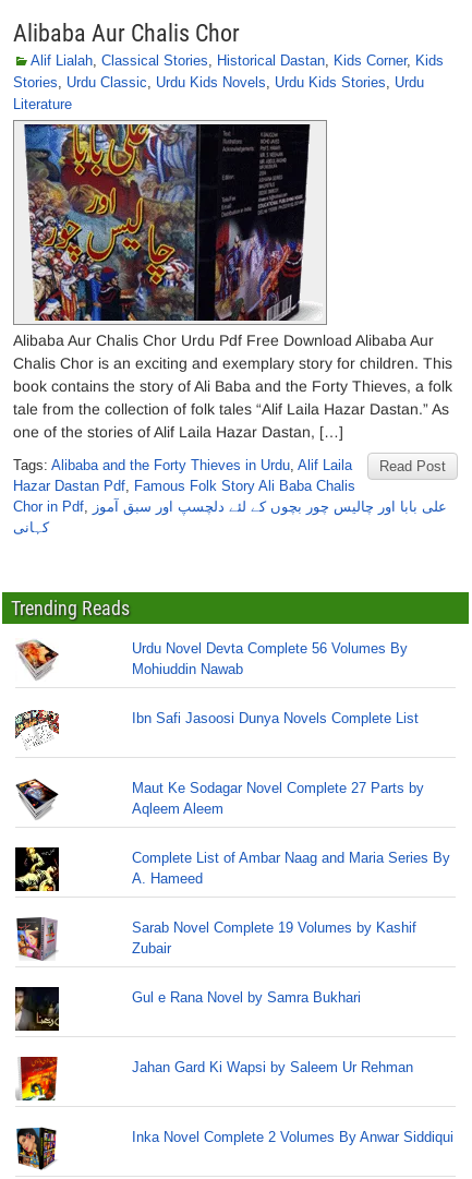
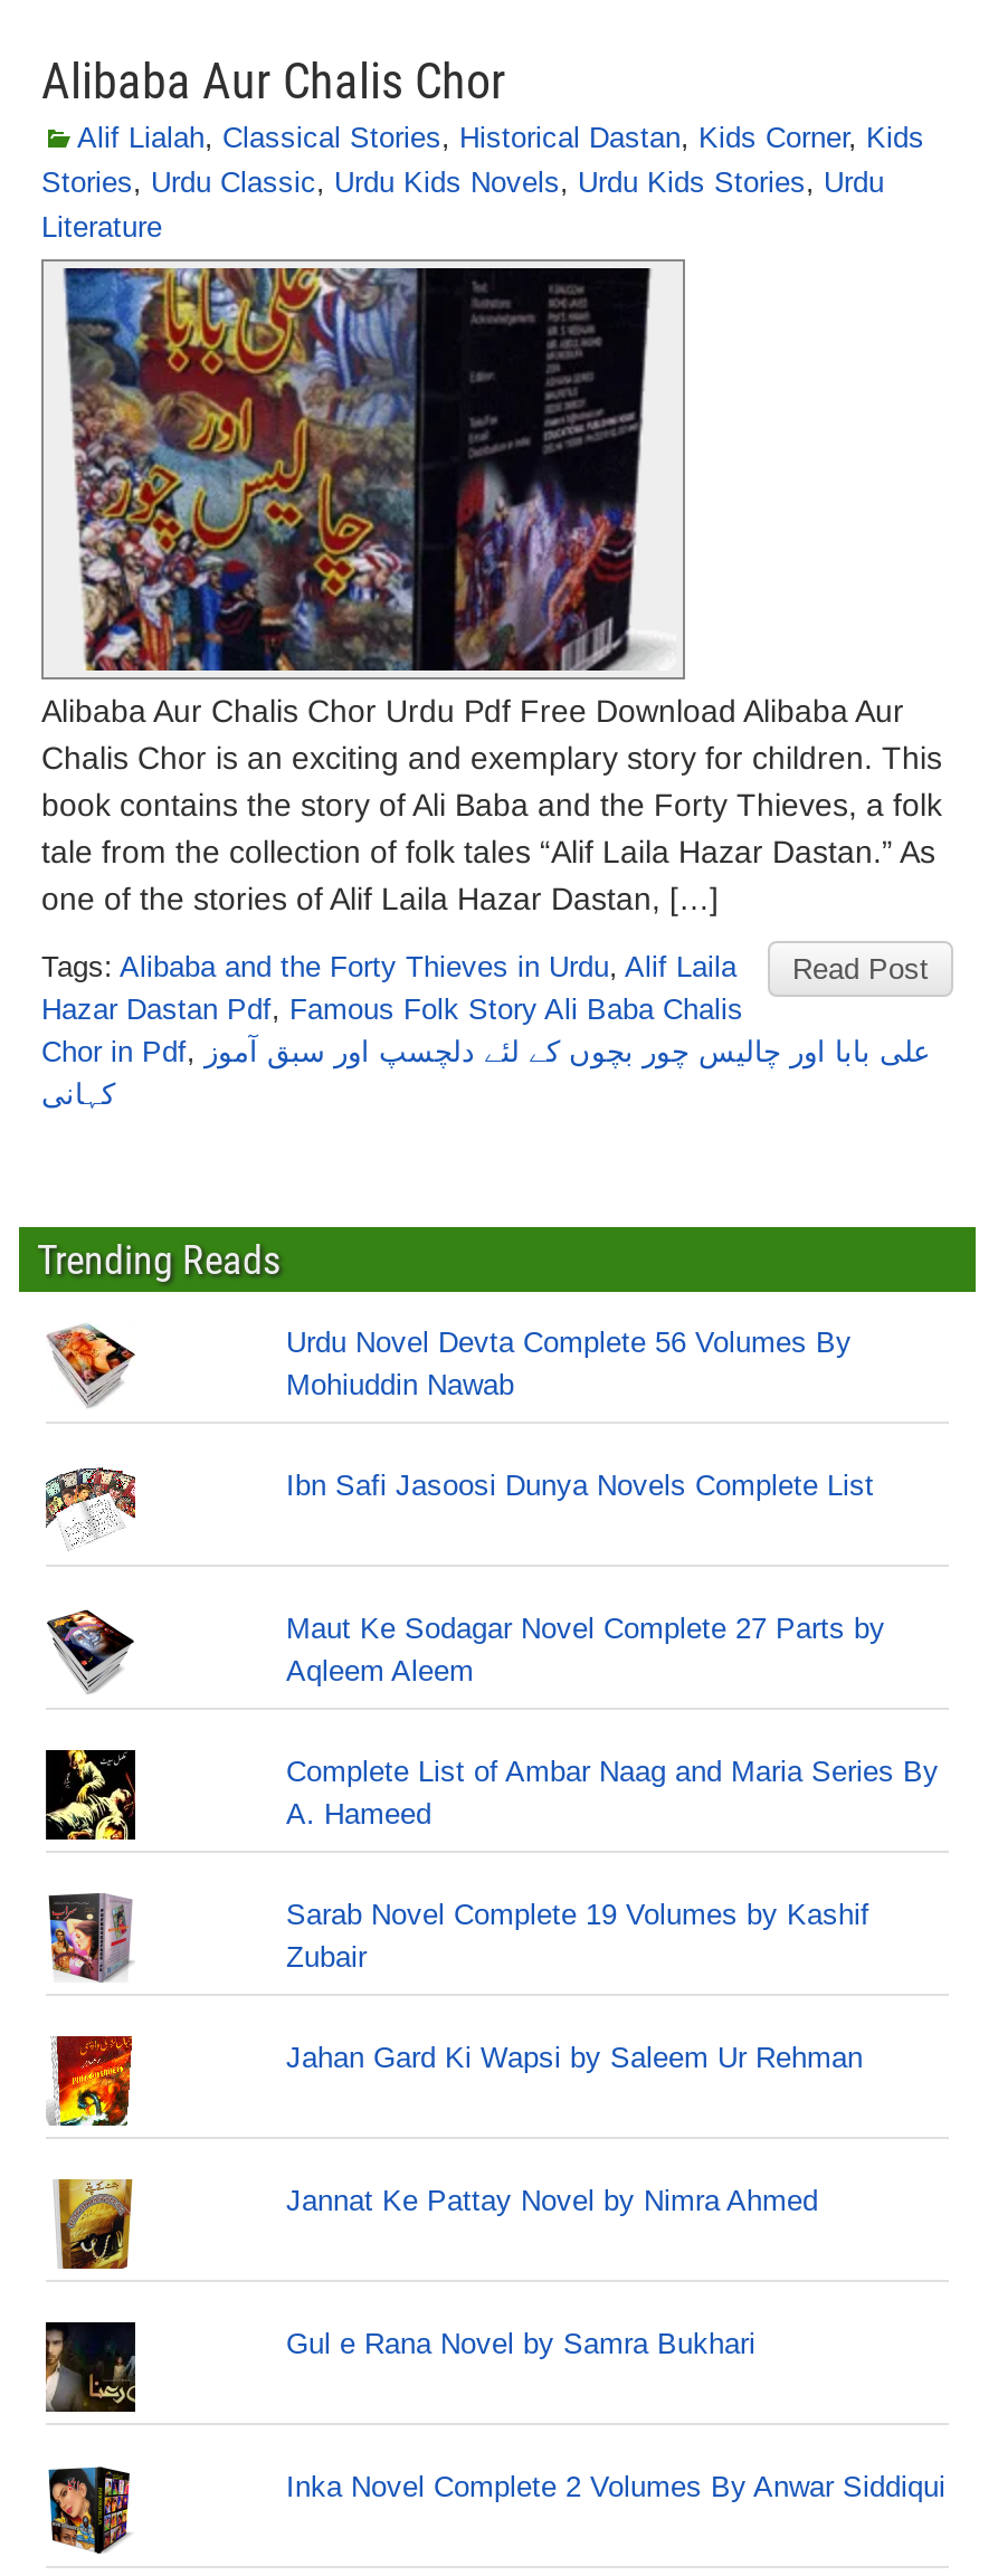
+ [image]

+ Jannat Ke Pattay Novel by Nimra Ahmed

moved down: [image]

moved down: Gul e Rana Novel by Samra Bukhari

moved up: [image]

moved up: Jahan Gard Ki Wapsi by Saleem Ur Rehman
